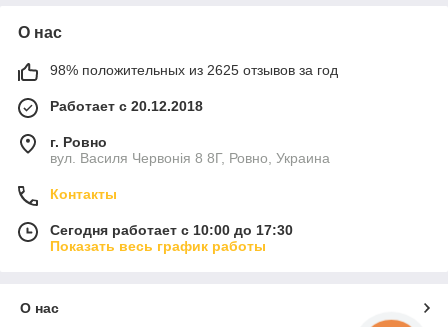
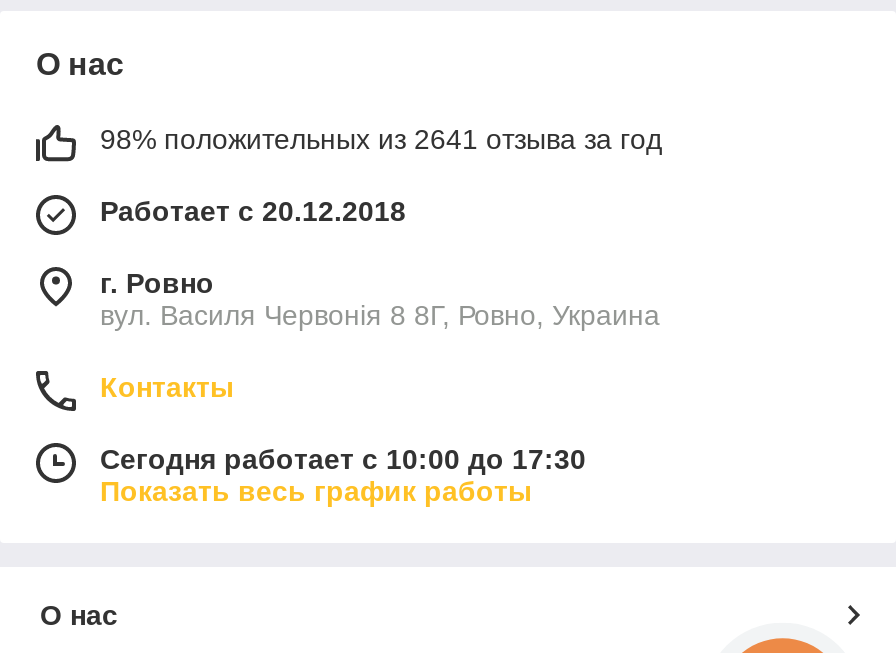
- 98% положительных из 2625 отзывов за год
+ 98% положительных из 2641 отзыва за год
